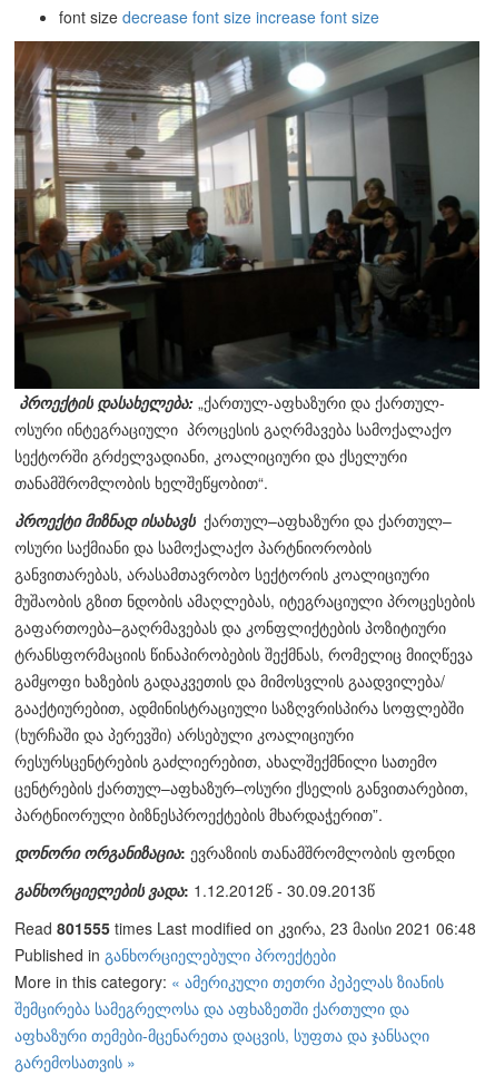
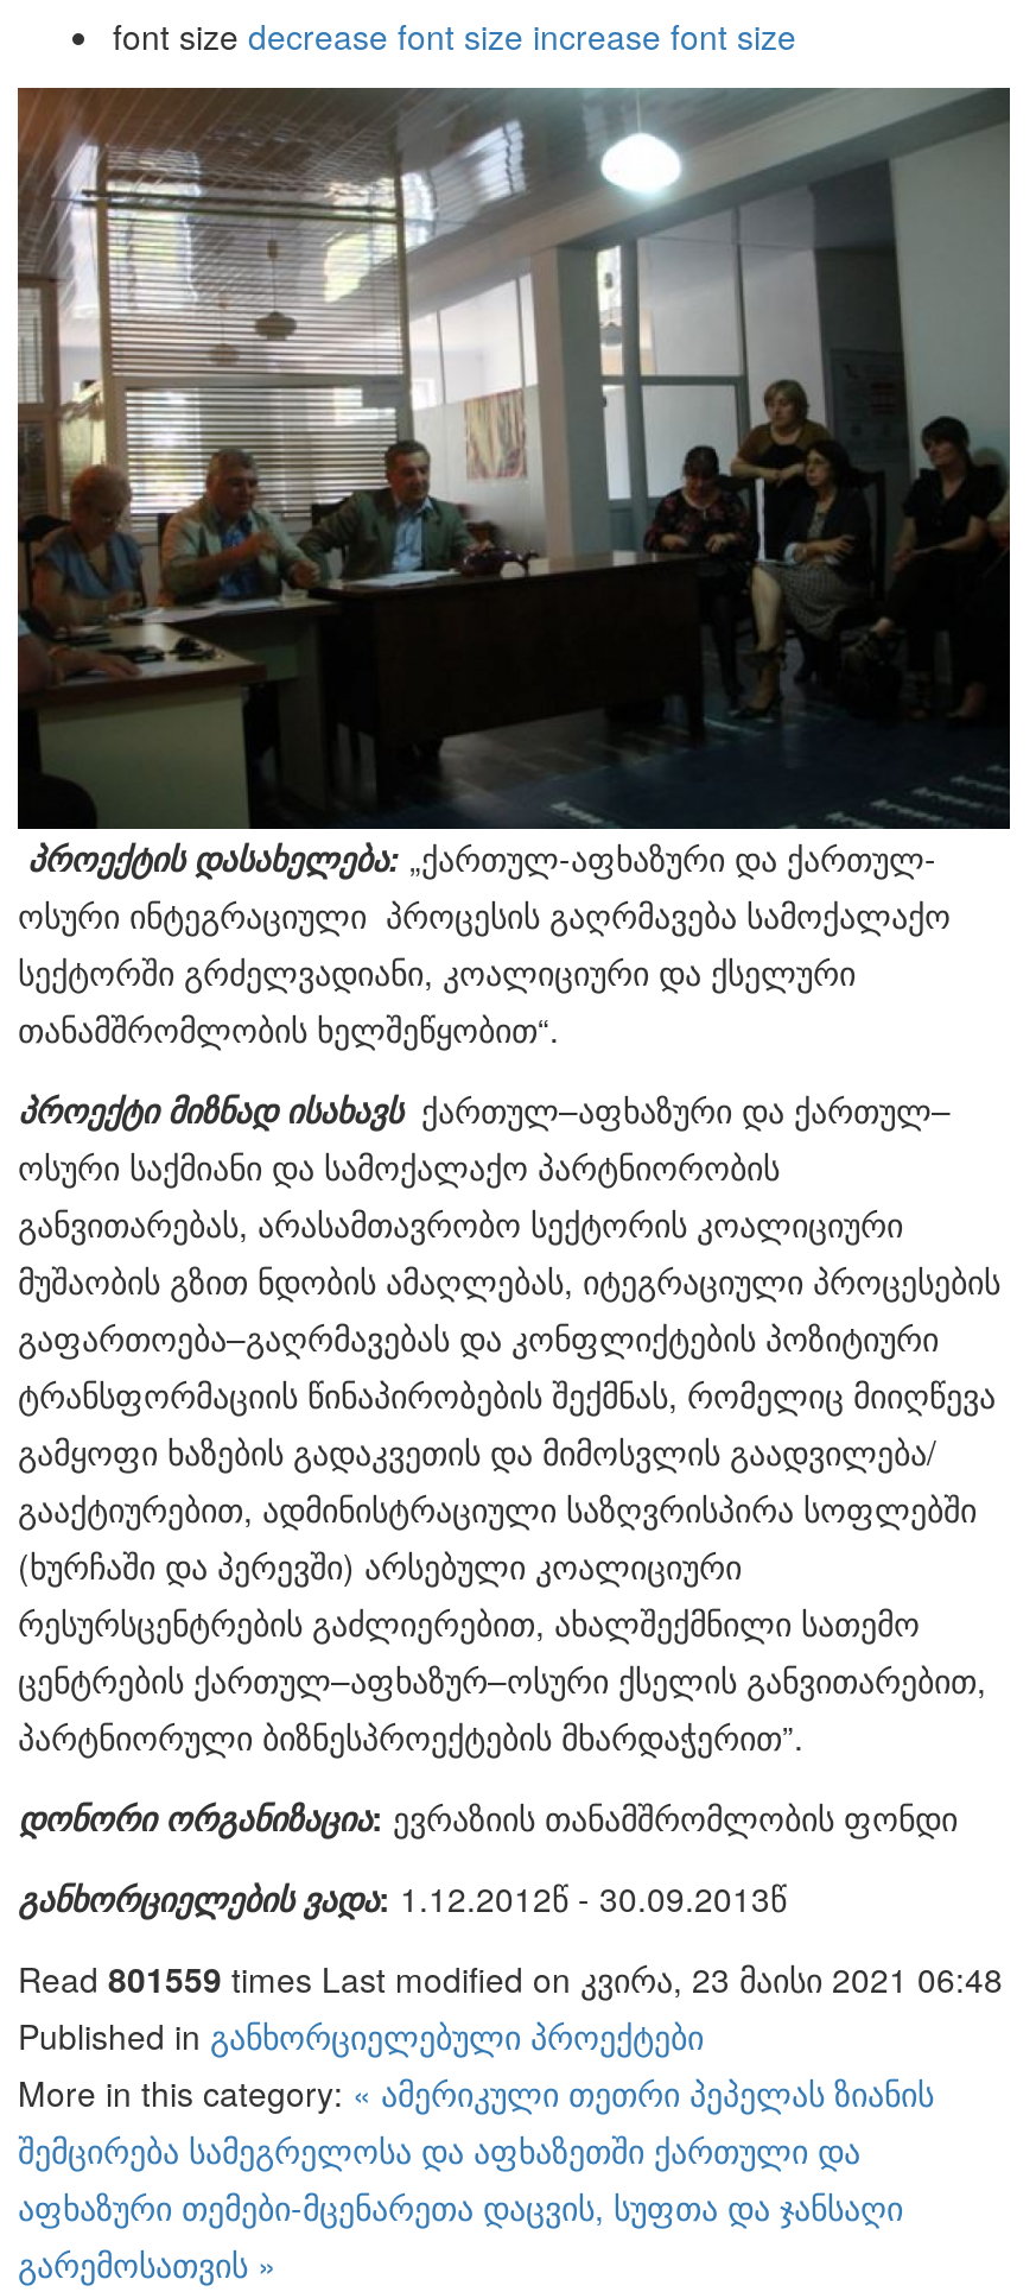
- Read 801555 times Last modified on კვირა, 23 მაისი 2021 06:48
+ Read 801559 times Last modified on კვირა, 23 მაისი 2021 06:48
